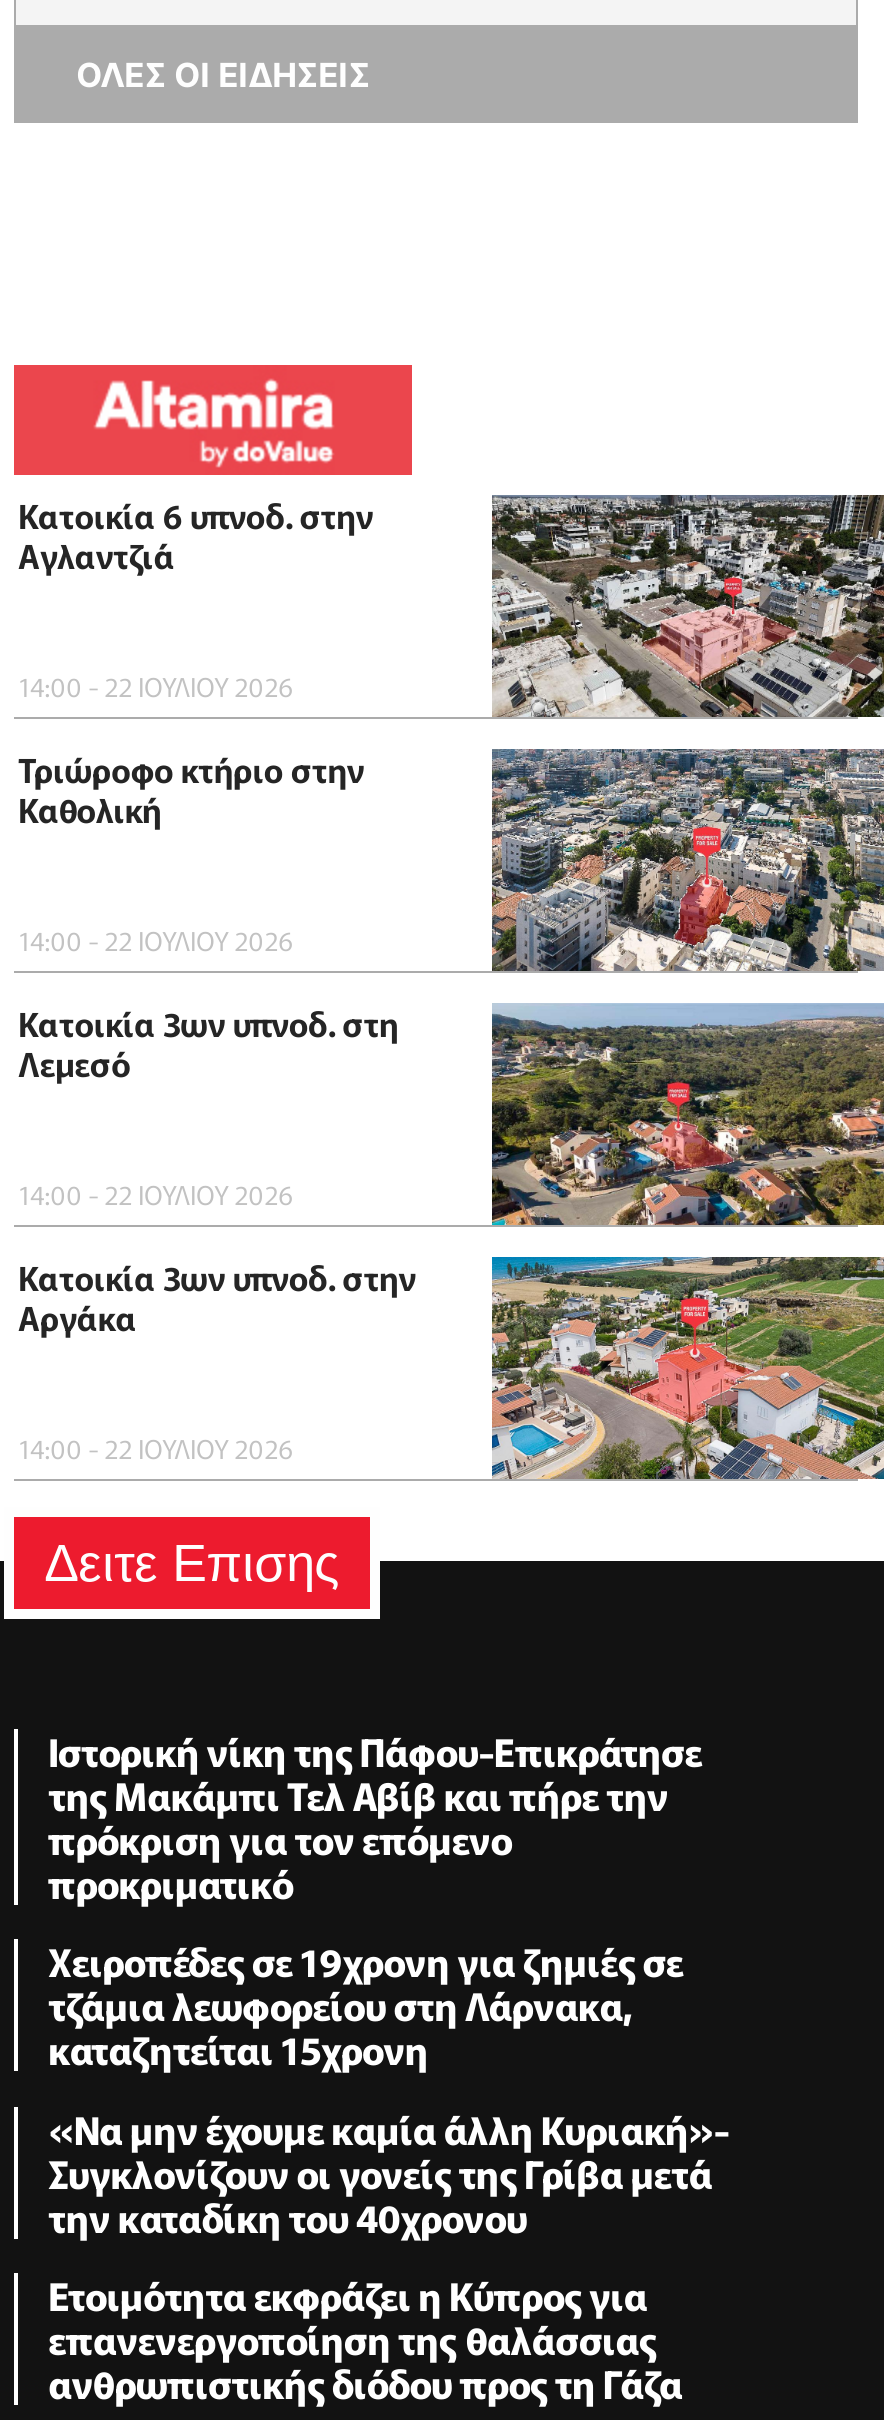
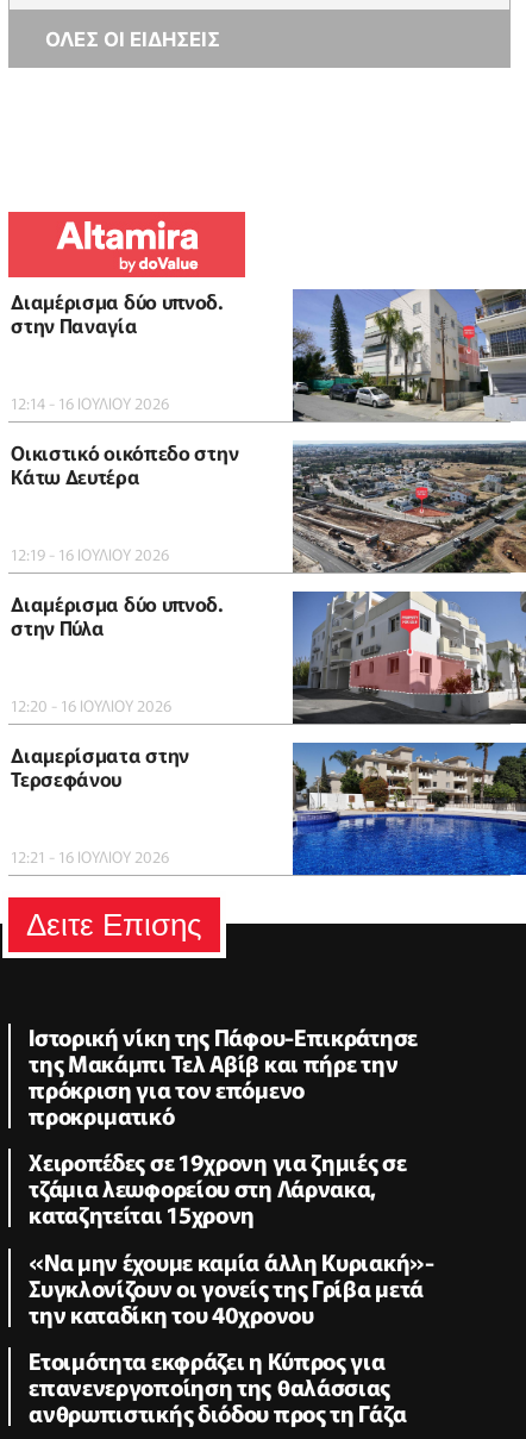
- Κατοικία 6 υπνοδ. στην
- Αγλαντζιά
+ Διαμέρισμα δύο υπνοδ.
+ στην Παναγία

- [image]
+ [image]

- 14:00 - 22 ΙΟΥΛΙΟΥ 2026
+ 12:14 - 16 ΙΟΥΛΙΟΥ 2026

- Τριώροφο κτήριο στην
- Καθολική
+ Οικιστικό οικόπεδο στην
+ Κάτω Δευτέρα

- [image]
+ [image]

- 14:00 - 22 ΙΟΥΛΙΟΥ 2026
+ 12:19 - 16 ΙΟΥΛΙΟΥ 2026

- Κατοικία 3ων υπνοδ. στη
- Λεμεσό
+ Διαμέρισμα δύο υπνοδ.
+ στην Πύλα

- [image]
+ [image]

- 14:00 - 22 ΙΟΥΛΙΟΥ 2026
+ 12:20 - 16 ΙΟΥΛΙΟΥ 2026

- Κατοικία 3ων υπνοδ. στην
- Αργάκα
+ Διαμερίσματα στην
+ Τερσεφάνου

- [image]
+ [image]

- 14:00 - 22 ΙΟΥΛΙΟΥ 2026
+ 12:21 - 16 ΙΟΥΛΙΟΥ 2026
